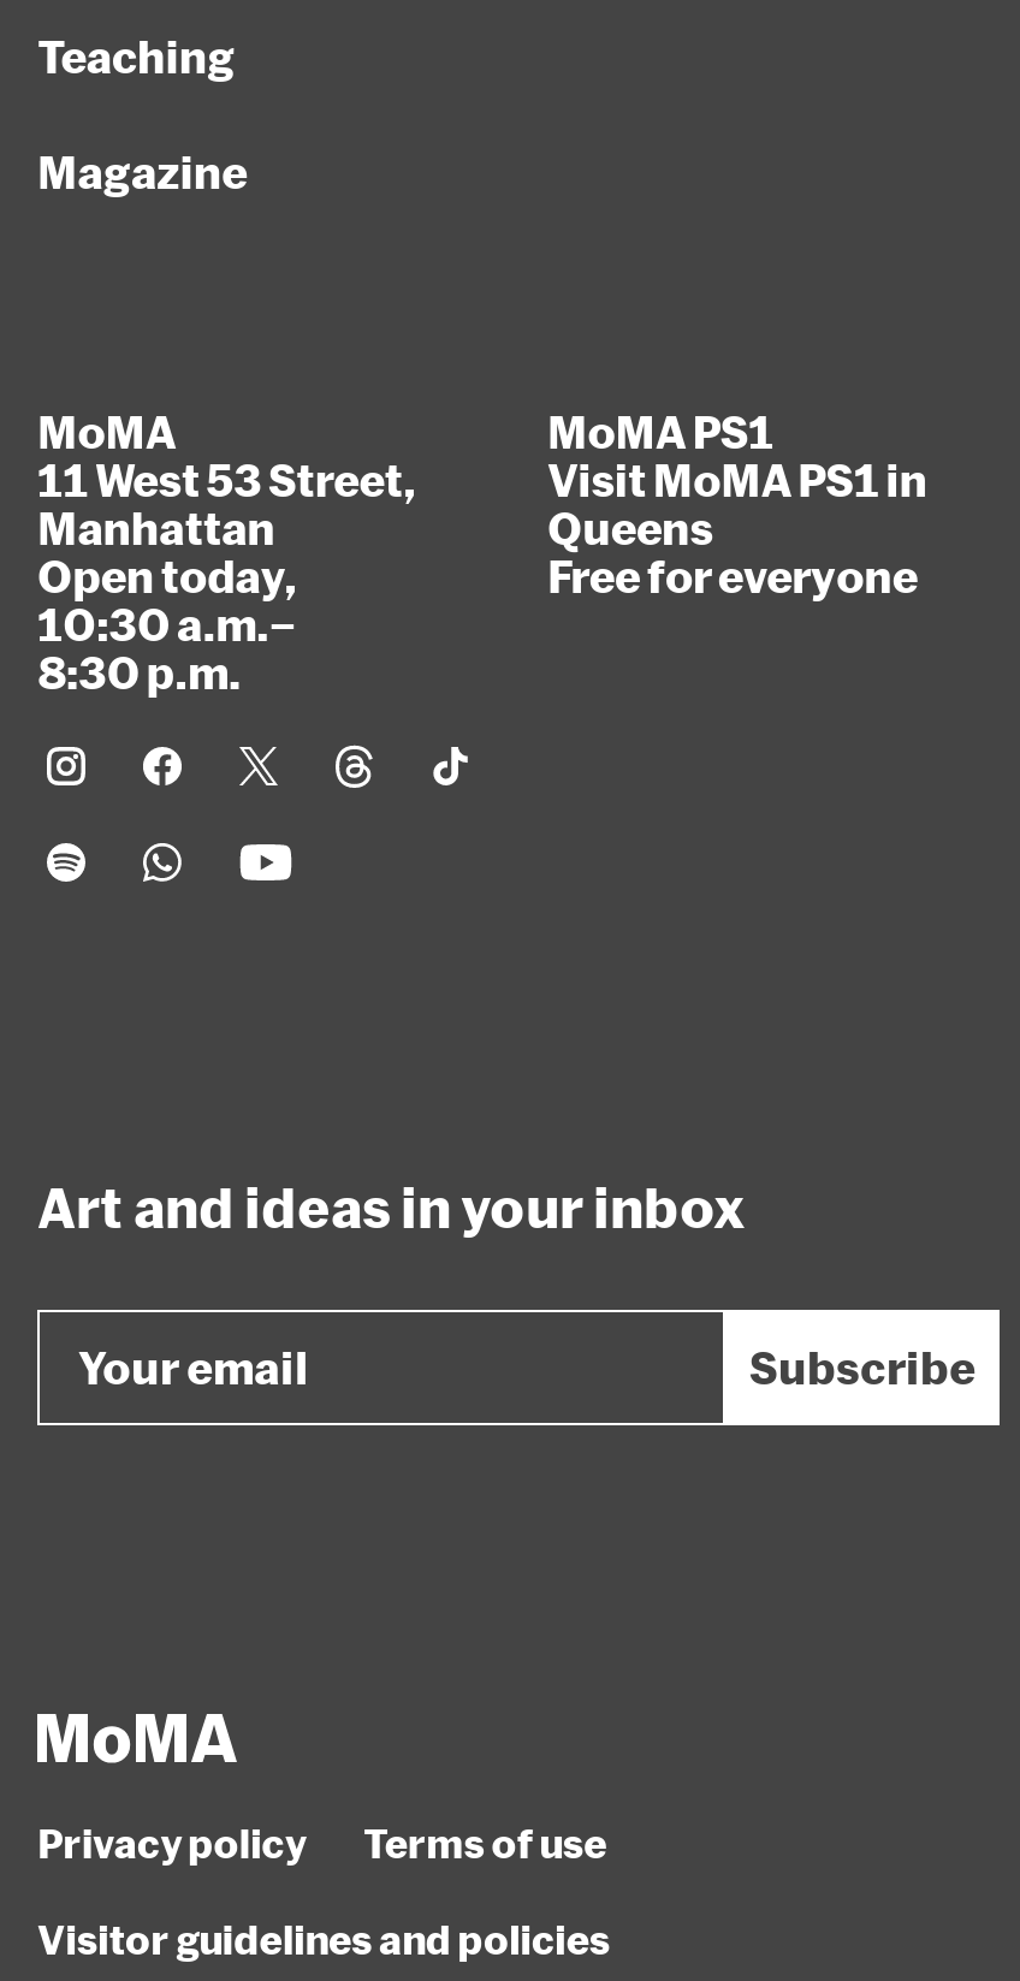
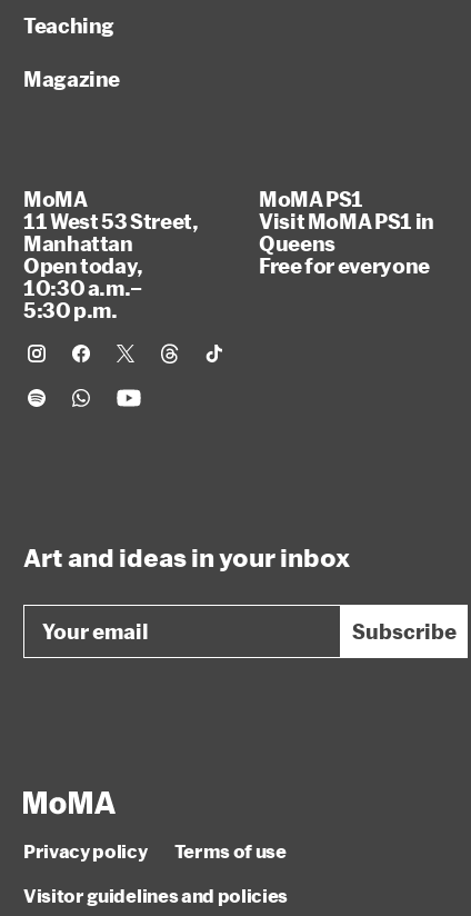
- 8:30 p.m.
+ 5:30 p.m.
